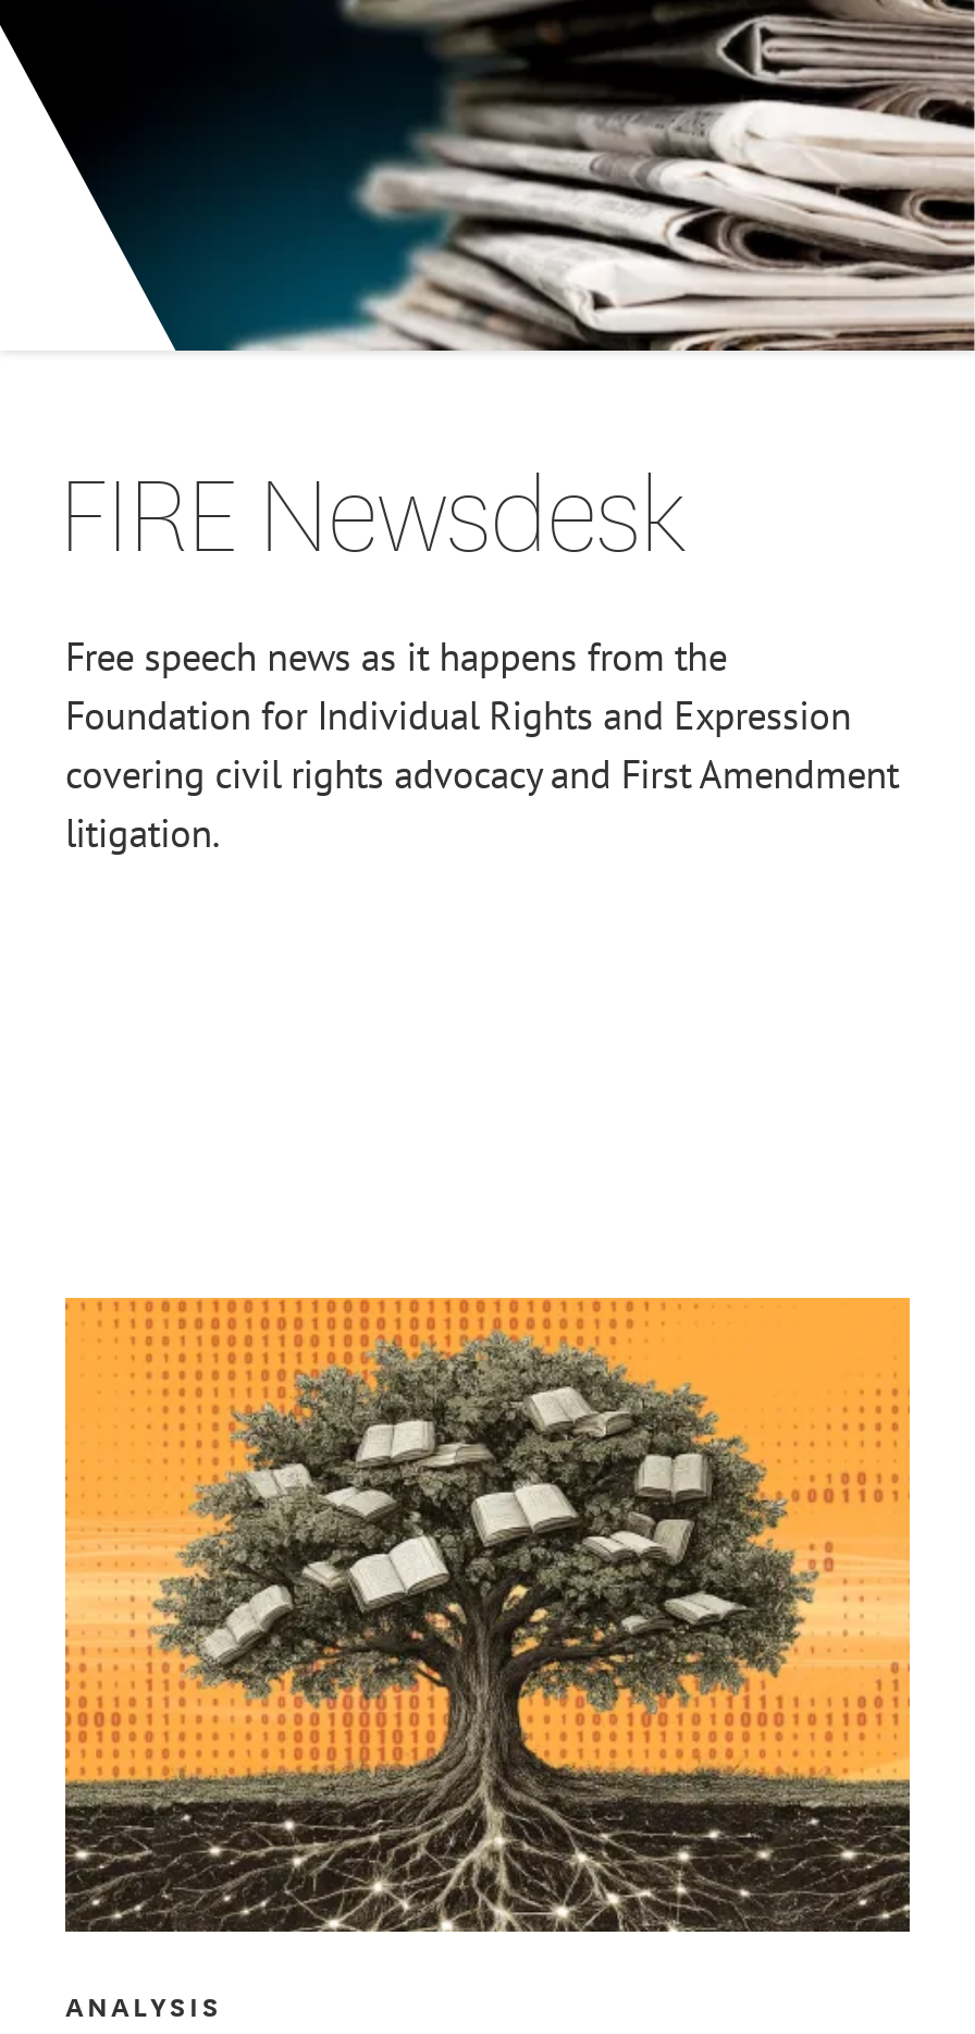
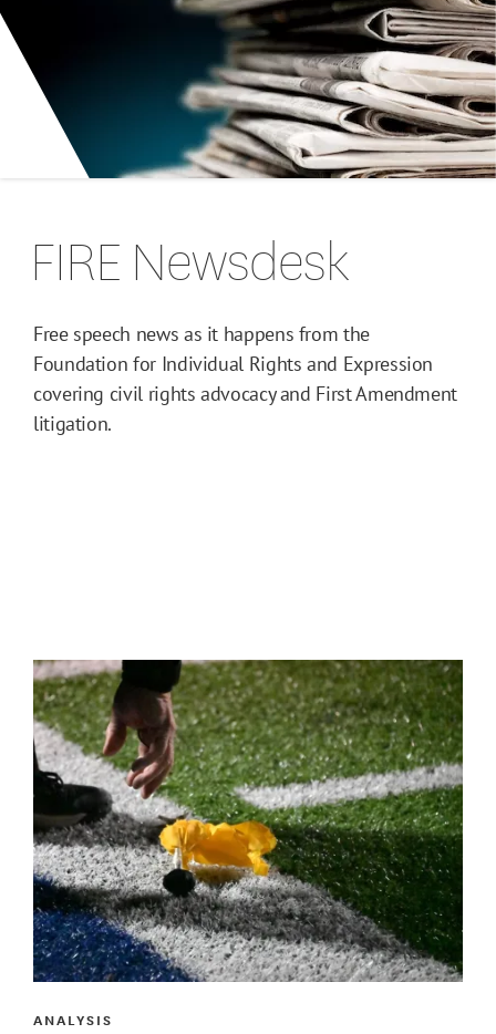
- [image]
+ [image]
